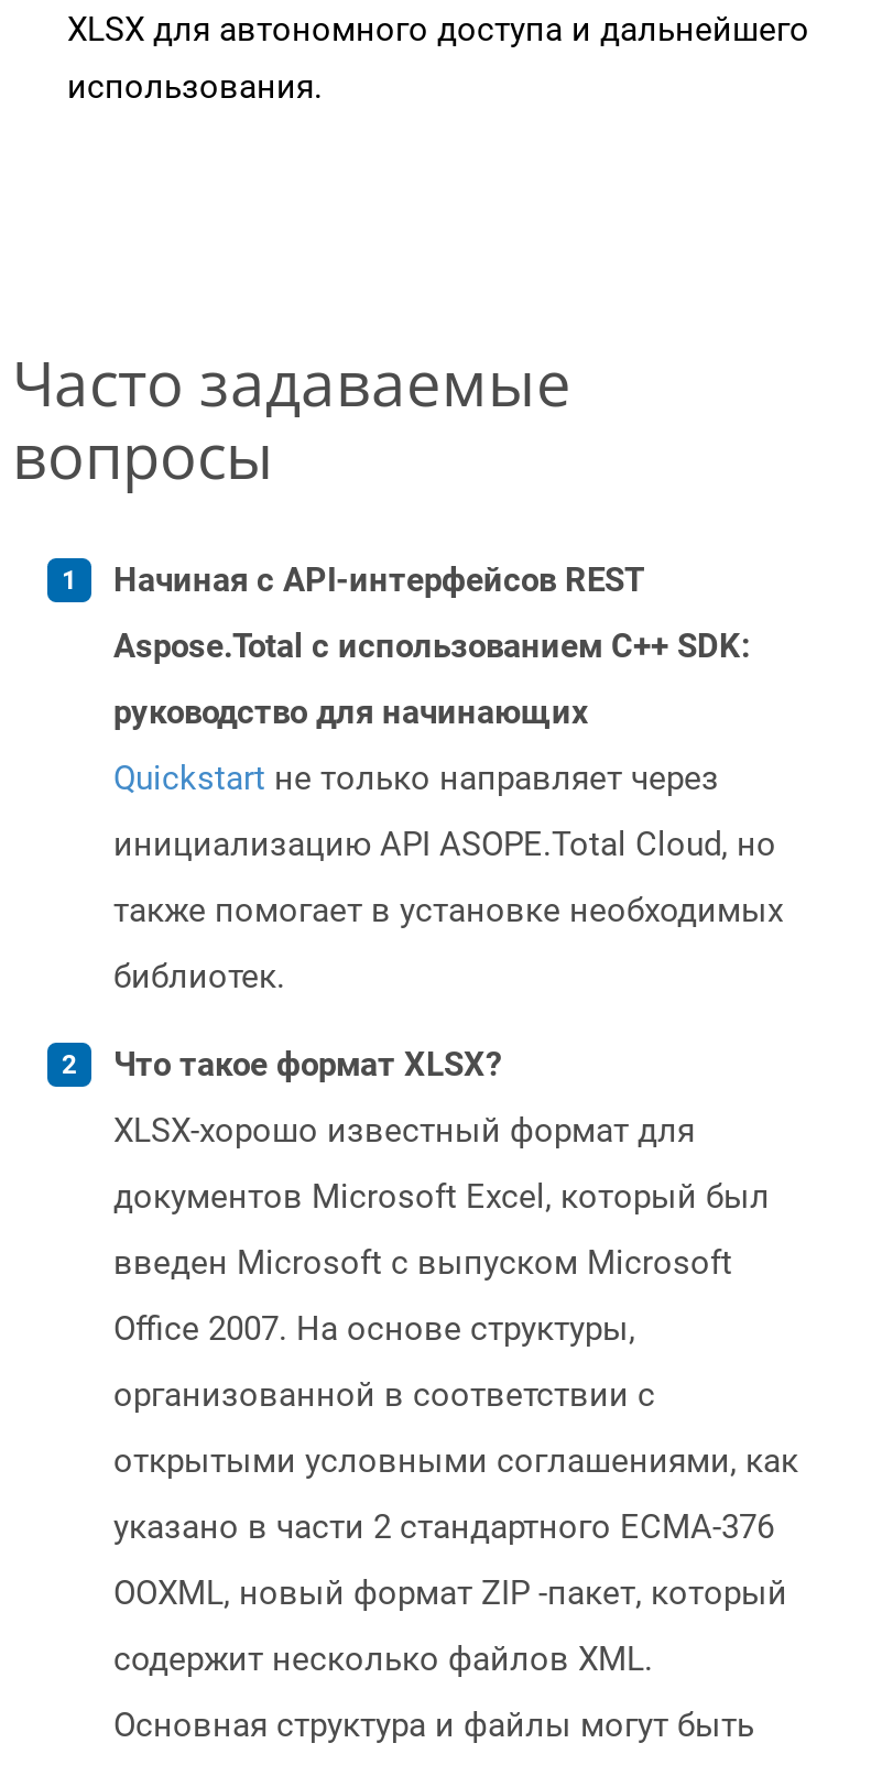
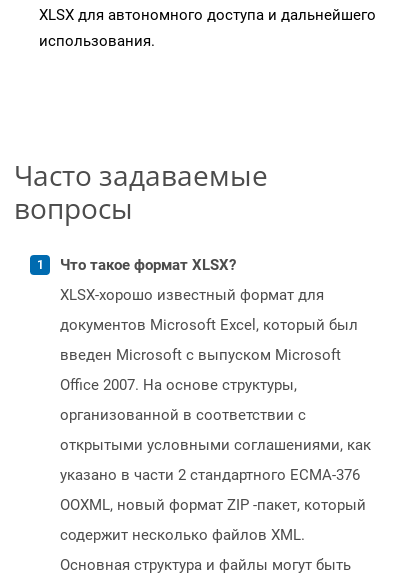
- Начиная с API-интерфейсов REST
- Aspose.Total с использованием C++ SDK:
- руководство для начинающих
- Quickstart не только направляет через
- инициализацию API ASOPE.Total Cloud, но
- также помогает в установке необходимых
- библиотек.
